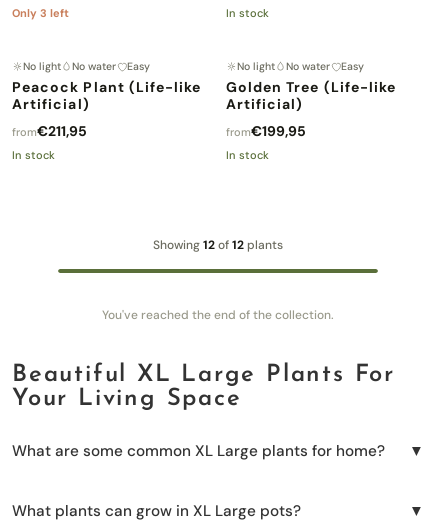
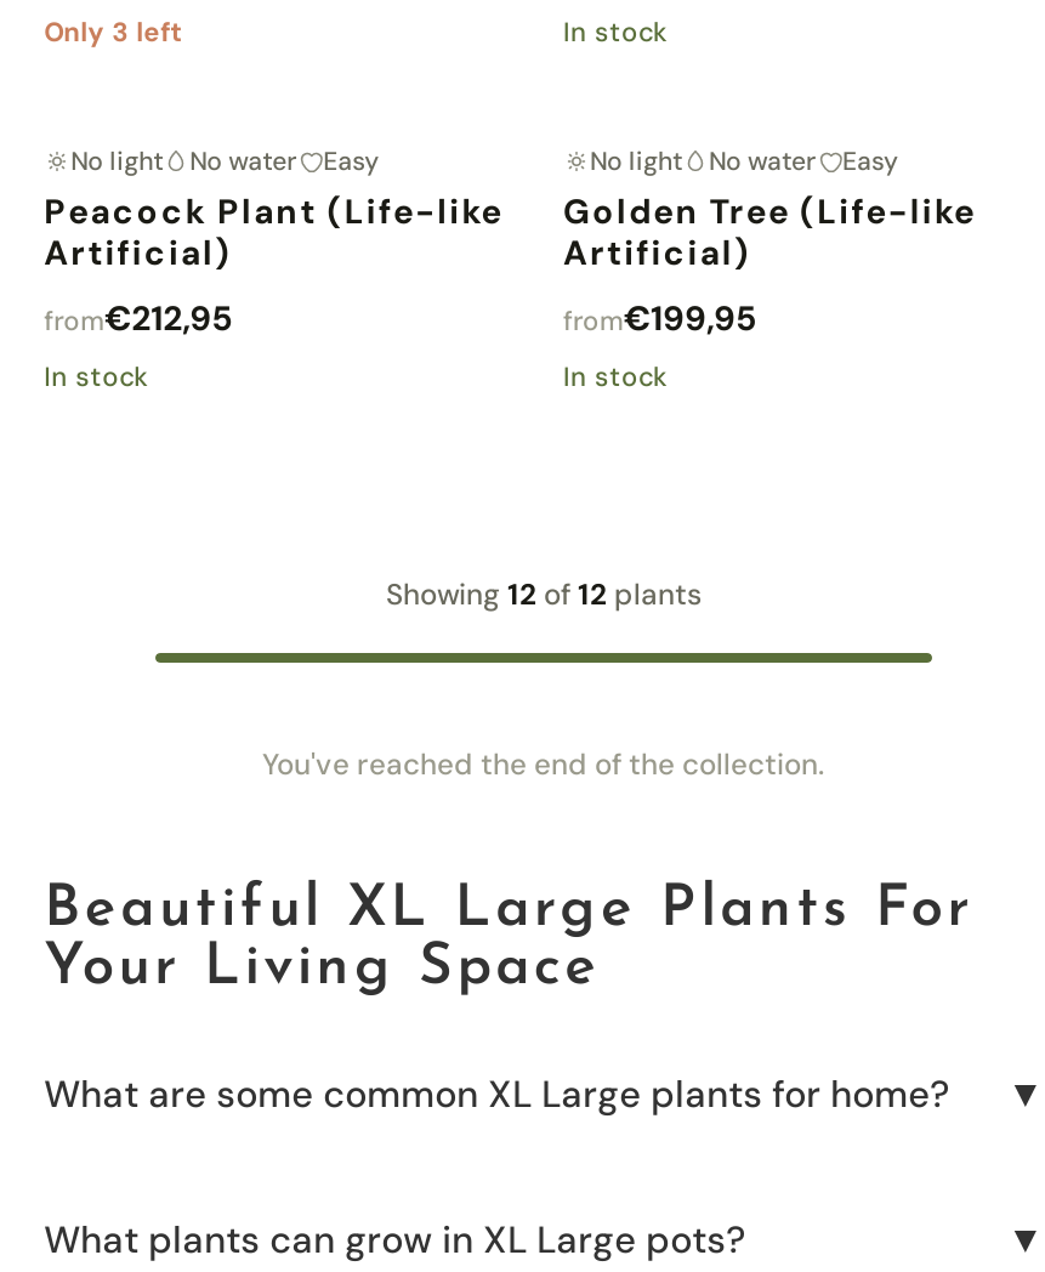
- from€211,95
+ from€212,95
